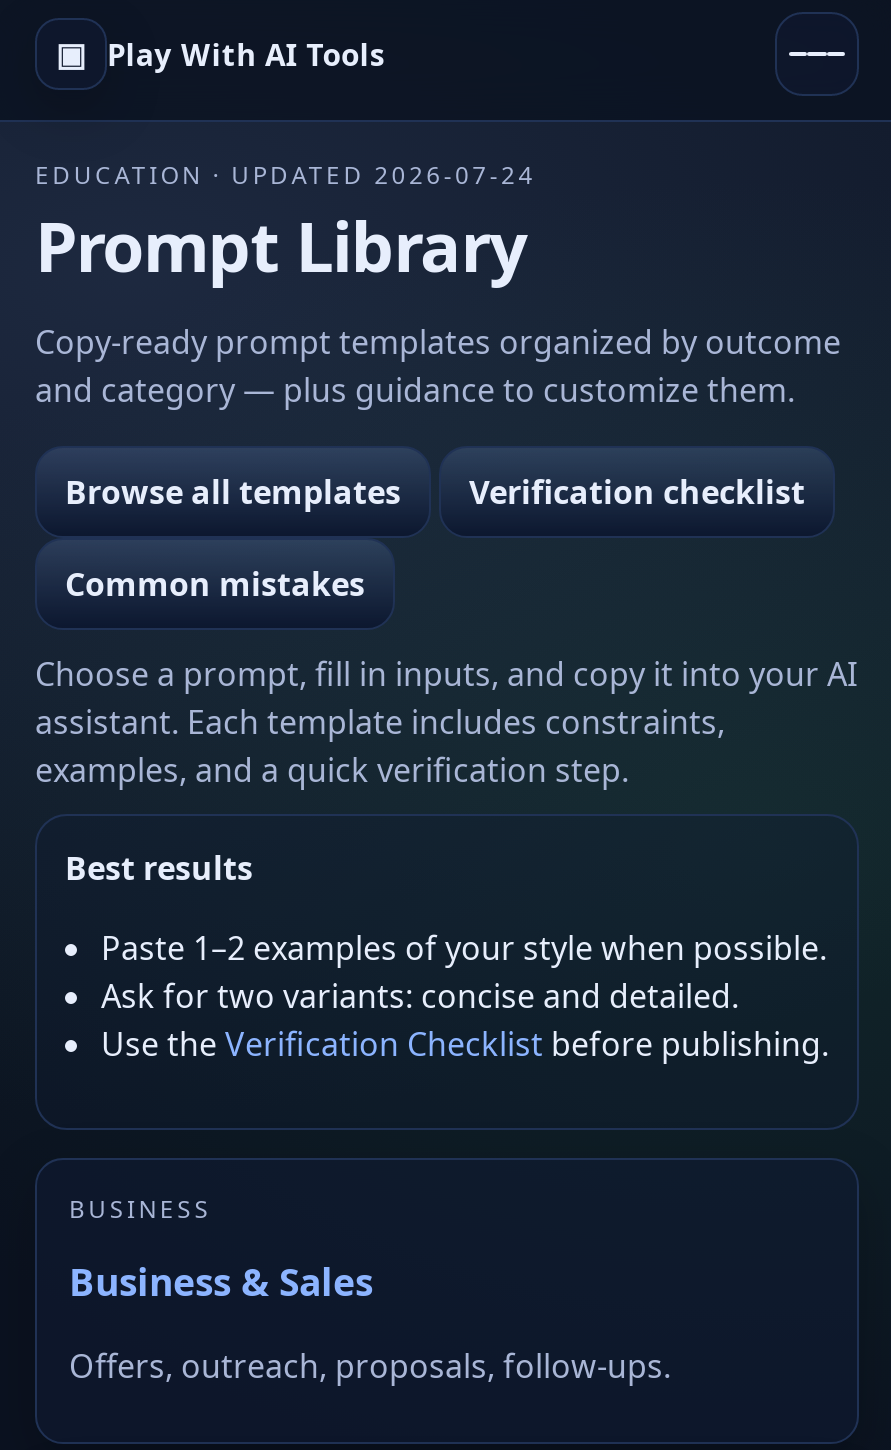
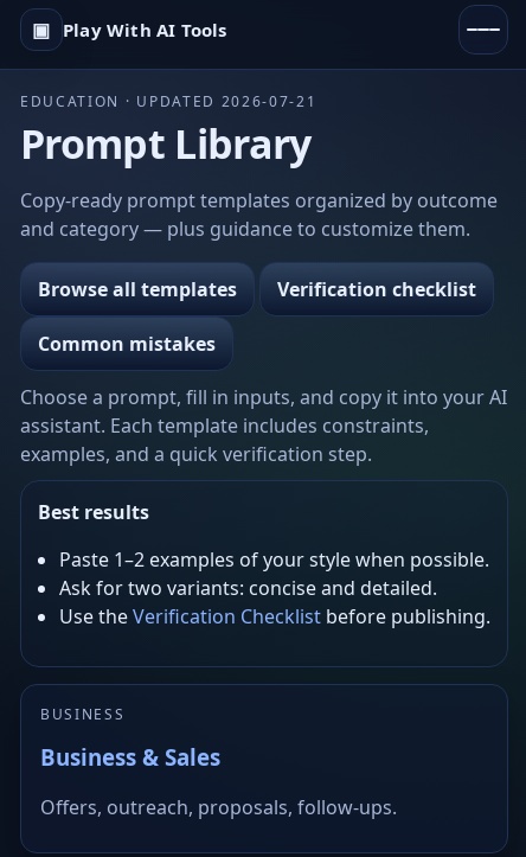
- EDUCATION · UPDATED 2026-07-24
+ EDUCATION · UPDATED 2026-07-21
